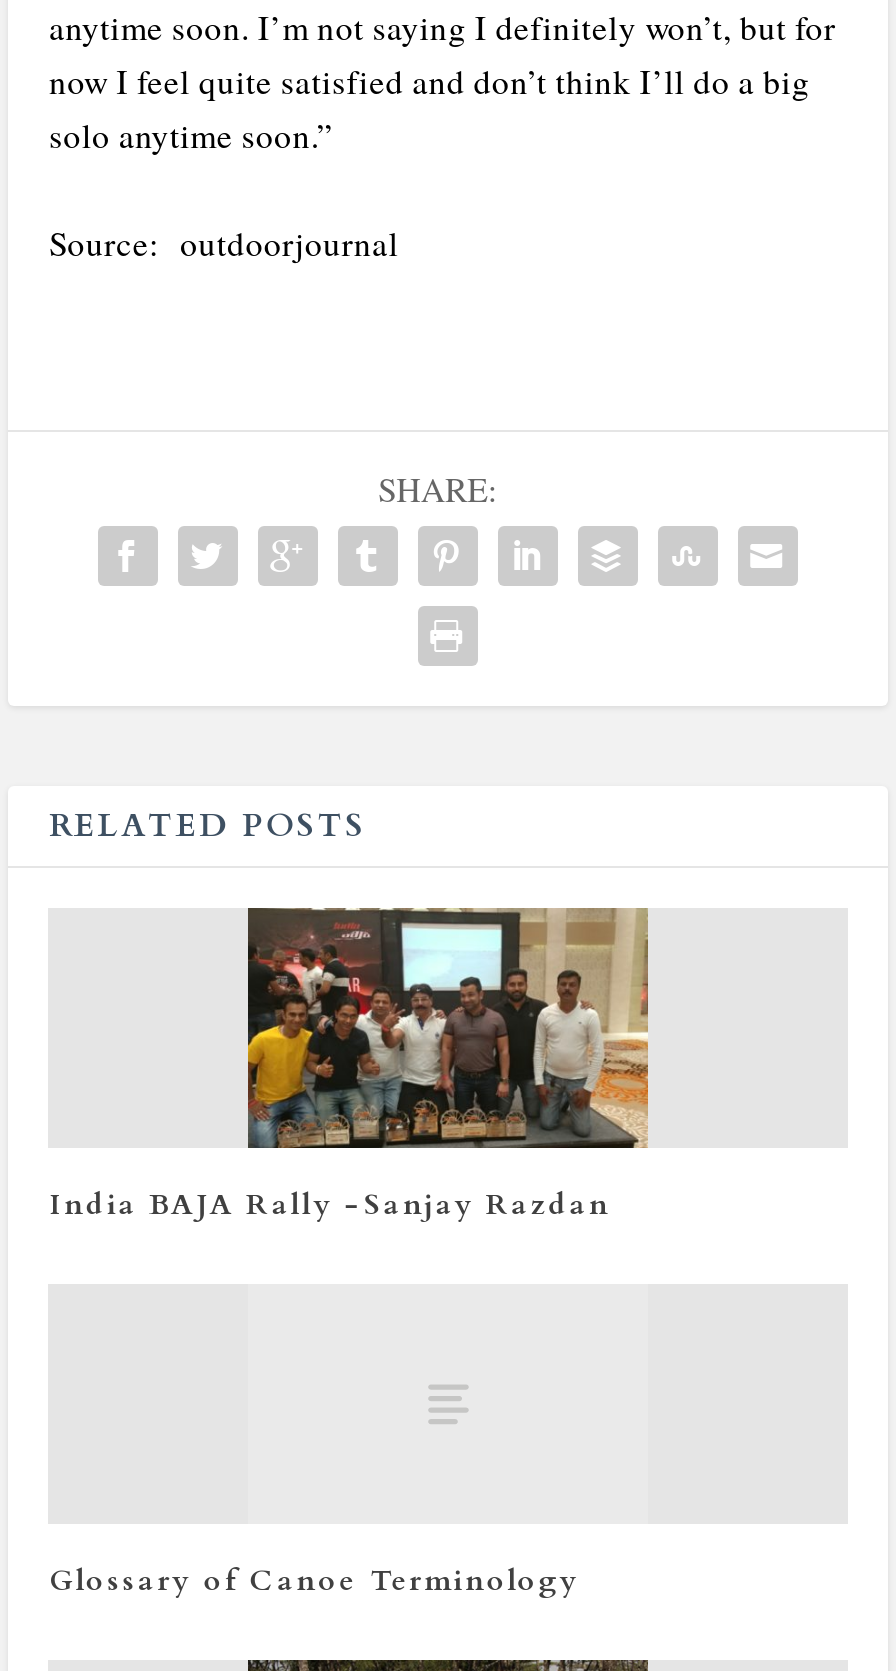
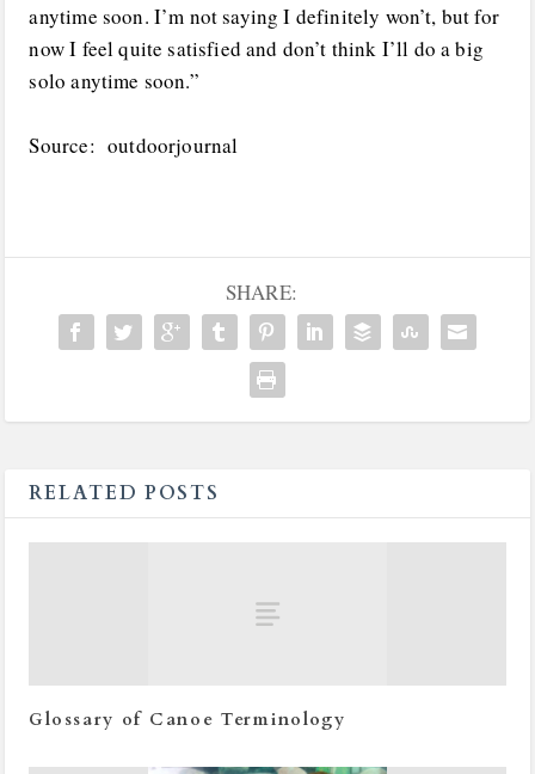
- [image]
- India BAJA Rally -Sanjay Razdan
